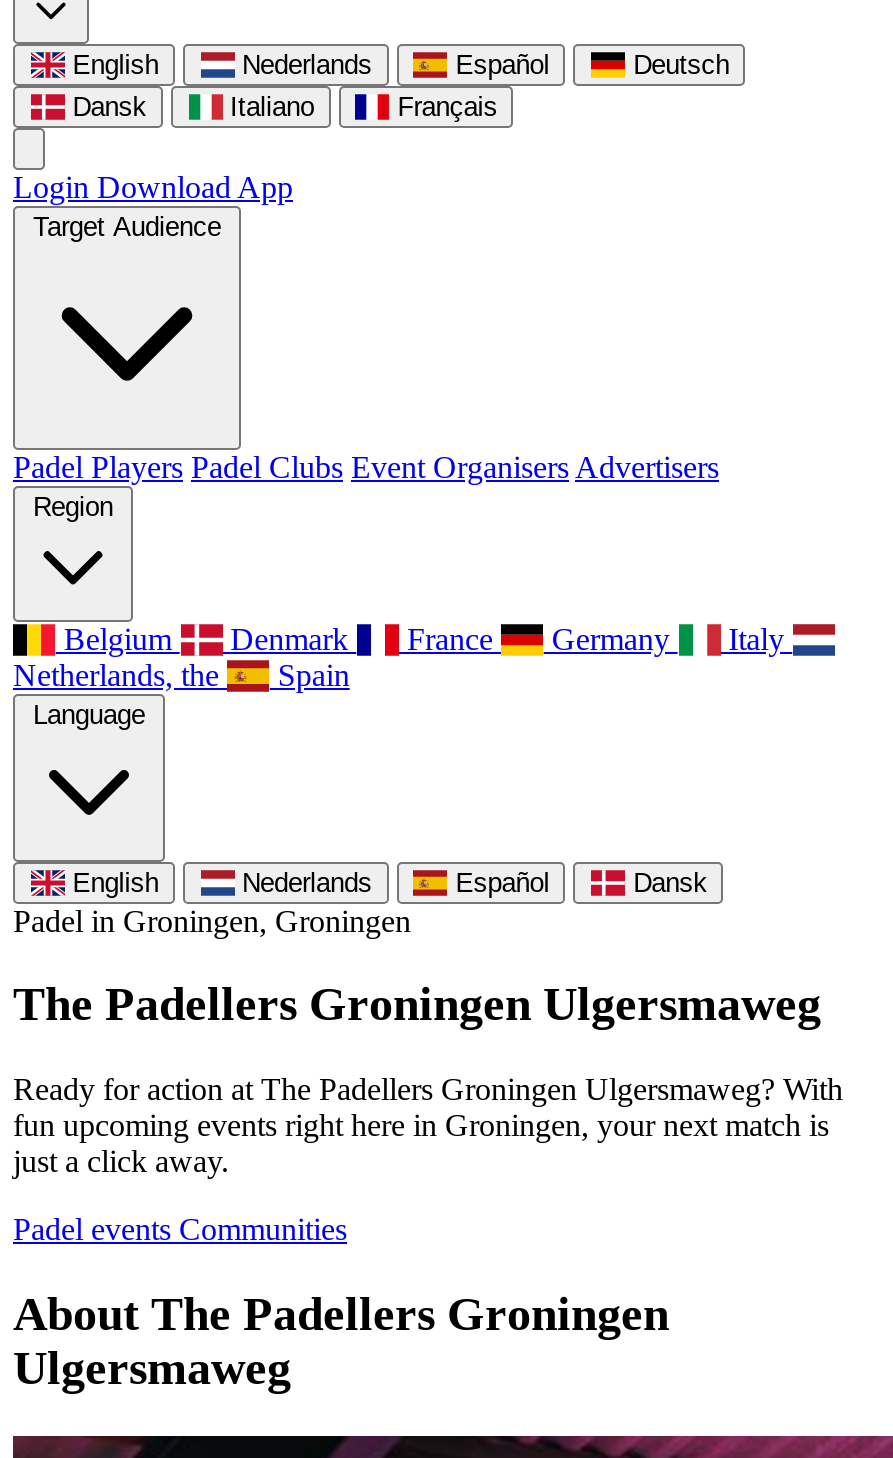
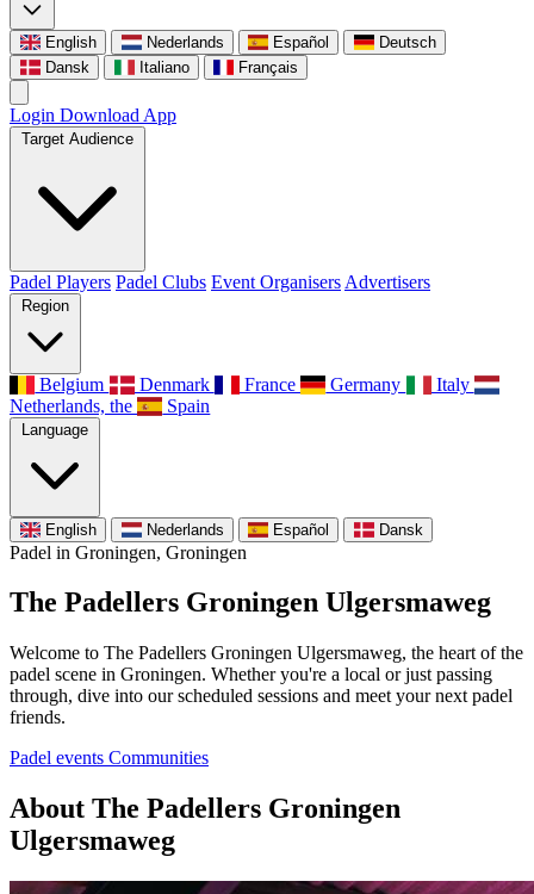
- Ready for action at The Padellers Groningen Ulgersmaweg? With
- fun upcoming events right here in Groningen, your next match is
- just a click away.
+ Welcome to The Padellers Groningen Ulgersmaweg, the heart of the
+ padel scene in Groningen. Whether you're a local or just passing
+ through, dive into our scheduled sessions and meet your next padel
+ friends.
